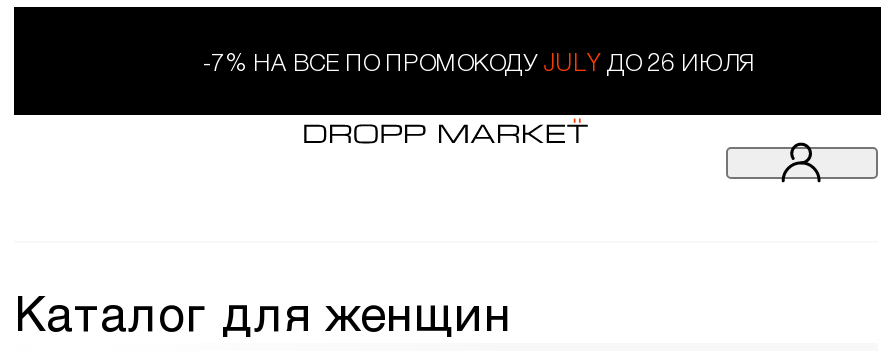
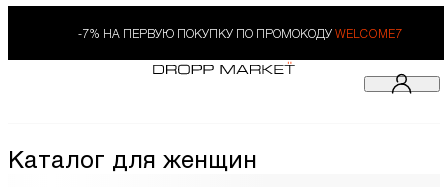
- -7% НА ВСЕ ПО ПРОМОКОДУ JULY ДО 26 ИЮЛЯ
+ -7% НА ПЕРВУЮ ПОКУПКУ ПО ПРОМОКОДУ WELCOME7
